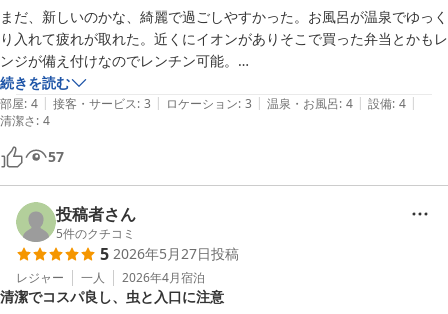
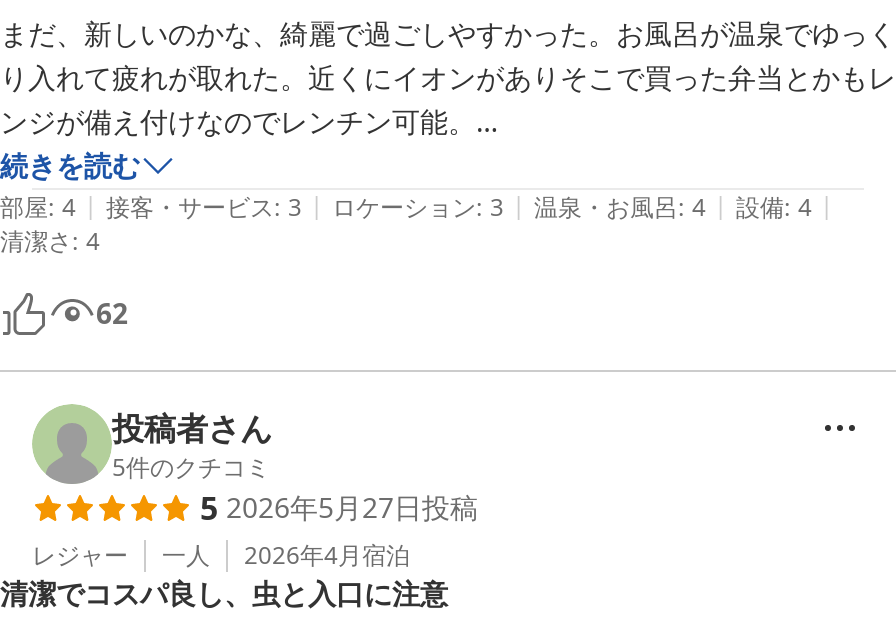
- 57
+ 62
